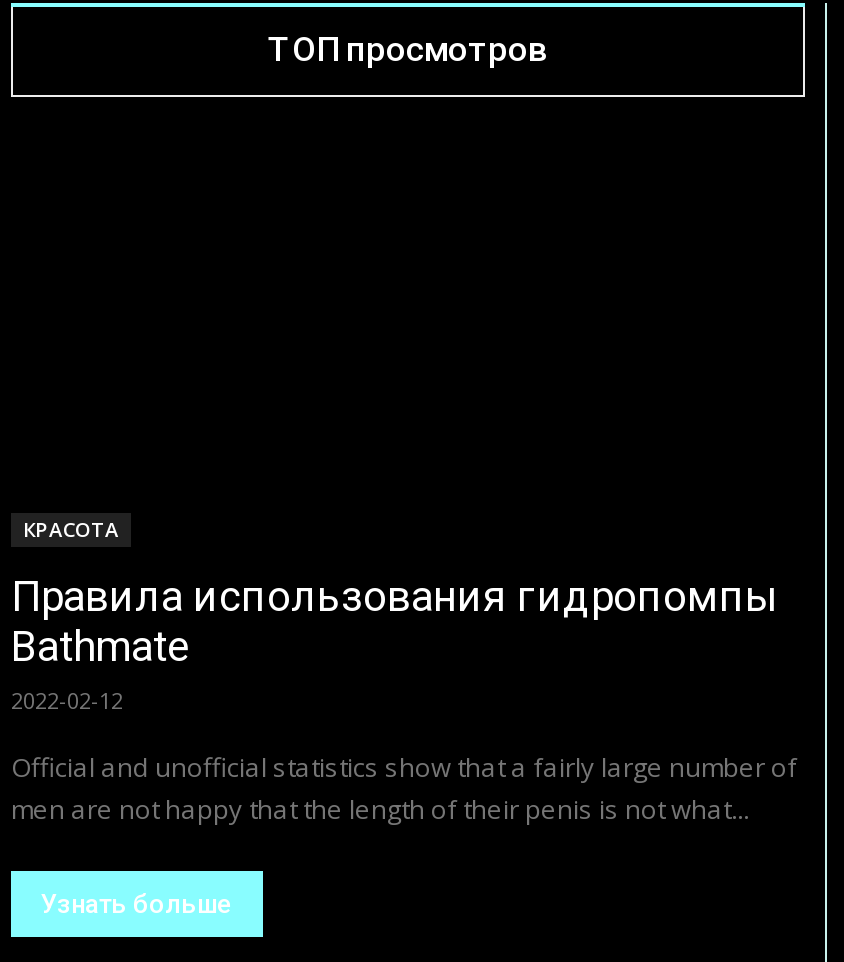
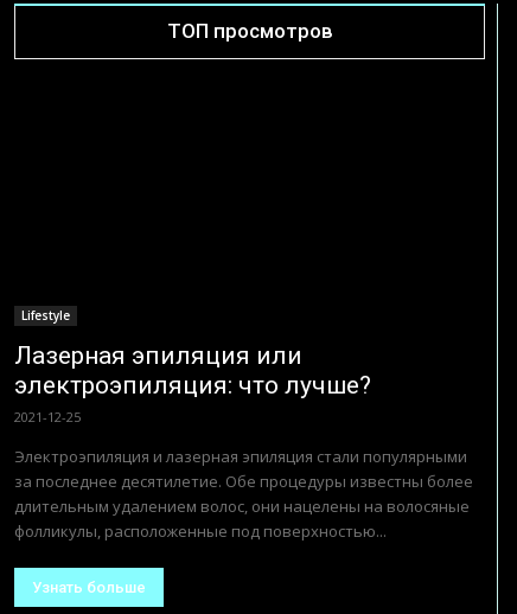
- КРАСОТА
+ Lifestyle

- Правила использования гидропомпы
- Bathmate
- 2022-02-12
+ Лазерная эпиляция или
+ электроэпиляция: что лучше?
+ 2021-12-25

- Official and unofficial statistics show that a fairly large number of
- men are not happy that the length of their penis is not what...
+ Электроэпиляция и лазерная эпиляция стали популярными
+ за последнее десятилетие. Обе процедуры известны более
+ длительным удалением волос, они нацелены на волосяные
+ фолликулы, расположенные под поверхностью...
